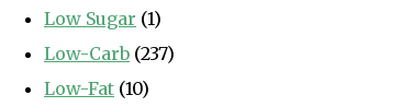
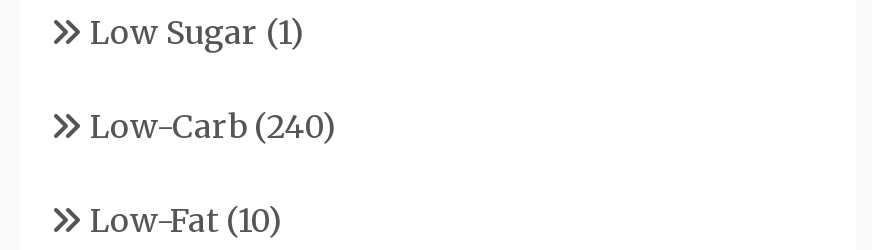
- Low-Carb (237)
+ Low-Carb (240)
